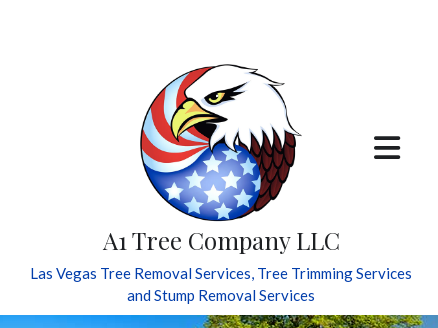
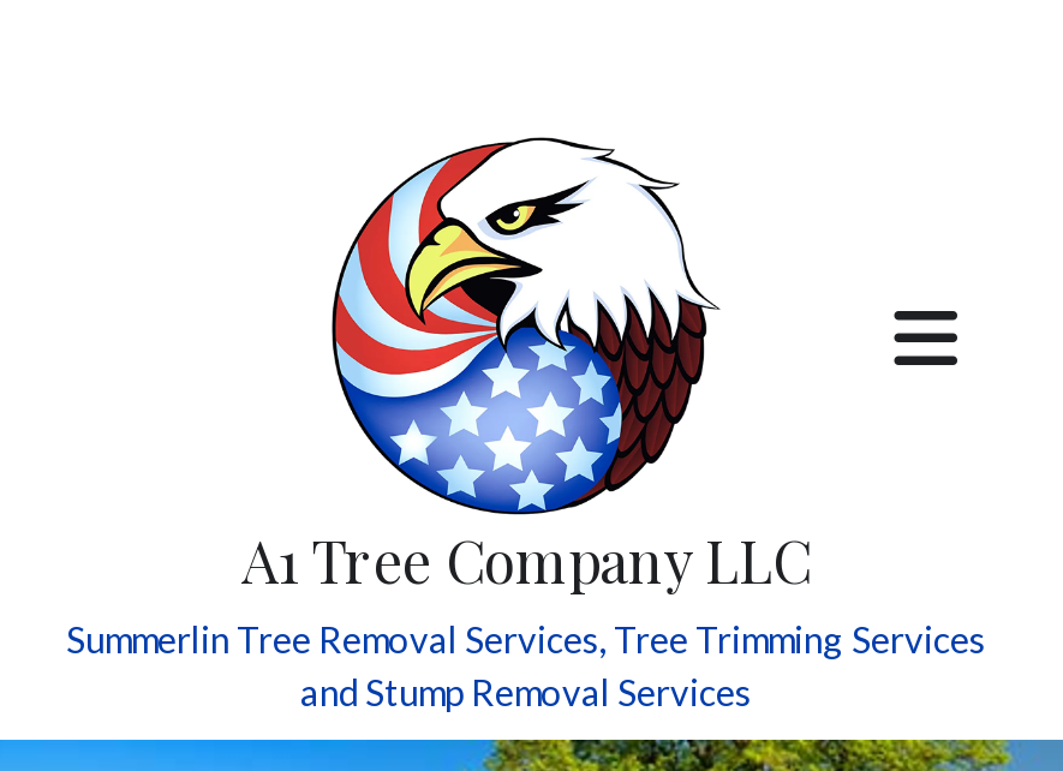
- Las Vegas Tree Removal Services, Tree Trimming Services
+ Summerlin Tree Removal Services, Tree Trimming Services
